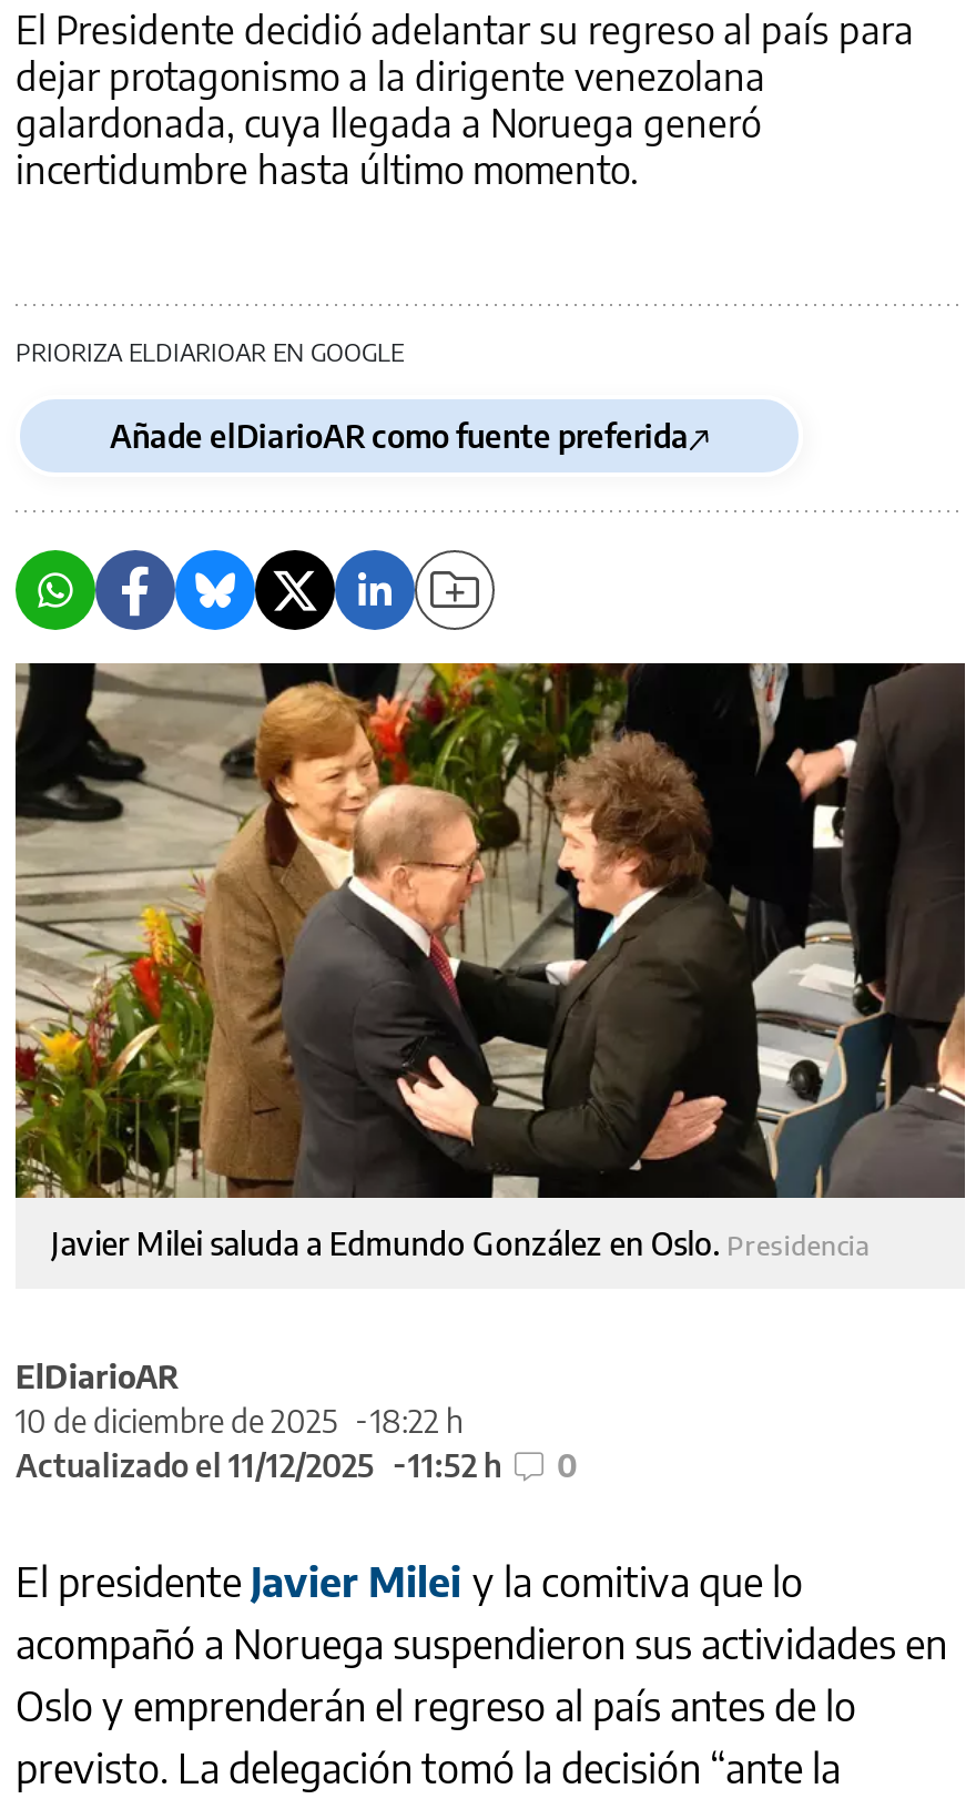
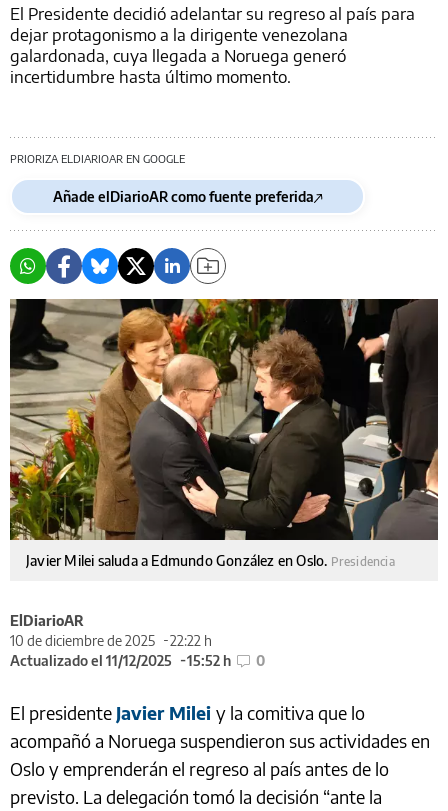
- 10 de diciembre de 2025 18:22 h
+ 10 de diciembre de 2025 22:22 h

- Actualizado el 11/12/2025 11:52 h 0
+ Actualizado el 11/12/2025 15:52 h 0
